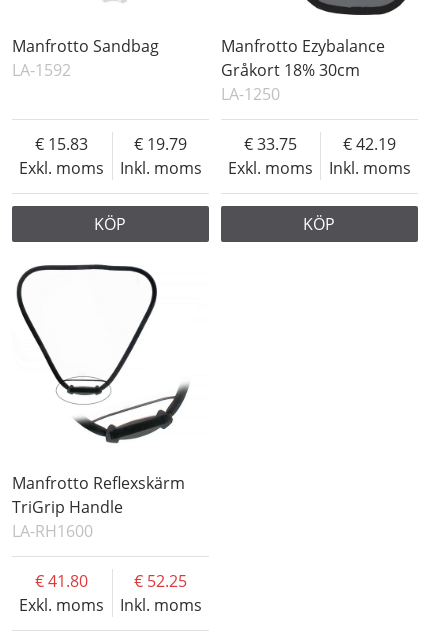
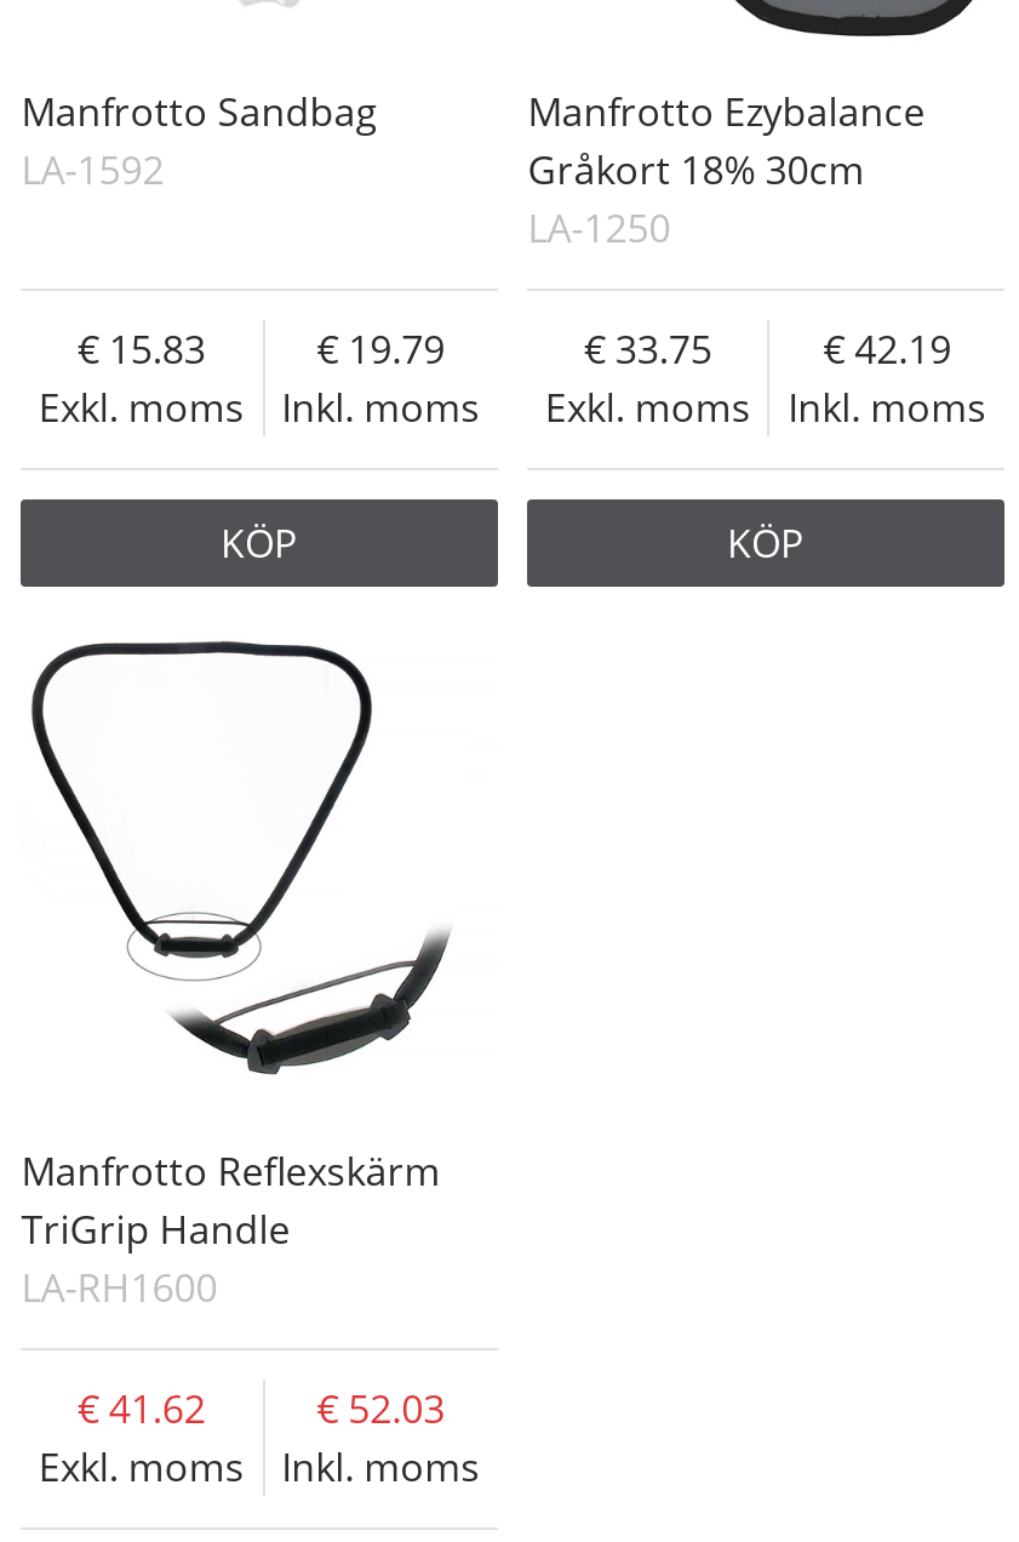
- 41.80
+ 41.62

- 52.25
+ 52.03
